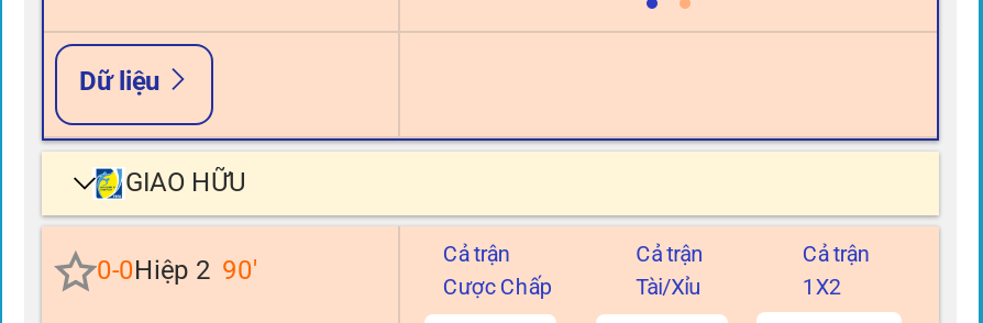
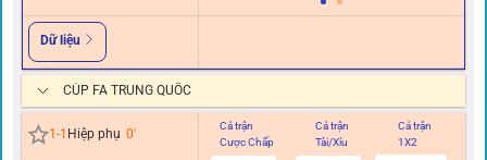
- GIAO HỮU
+ CÚP FA TRUNG QUỐC

- 0-0Hiệp 2 90
+ 1-1Hiệp phụ 0
